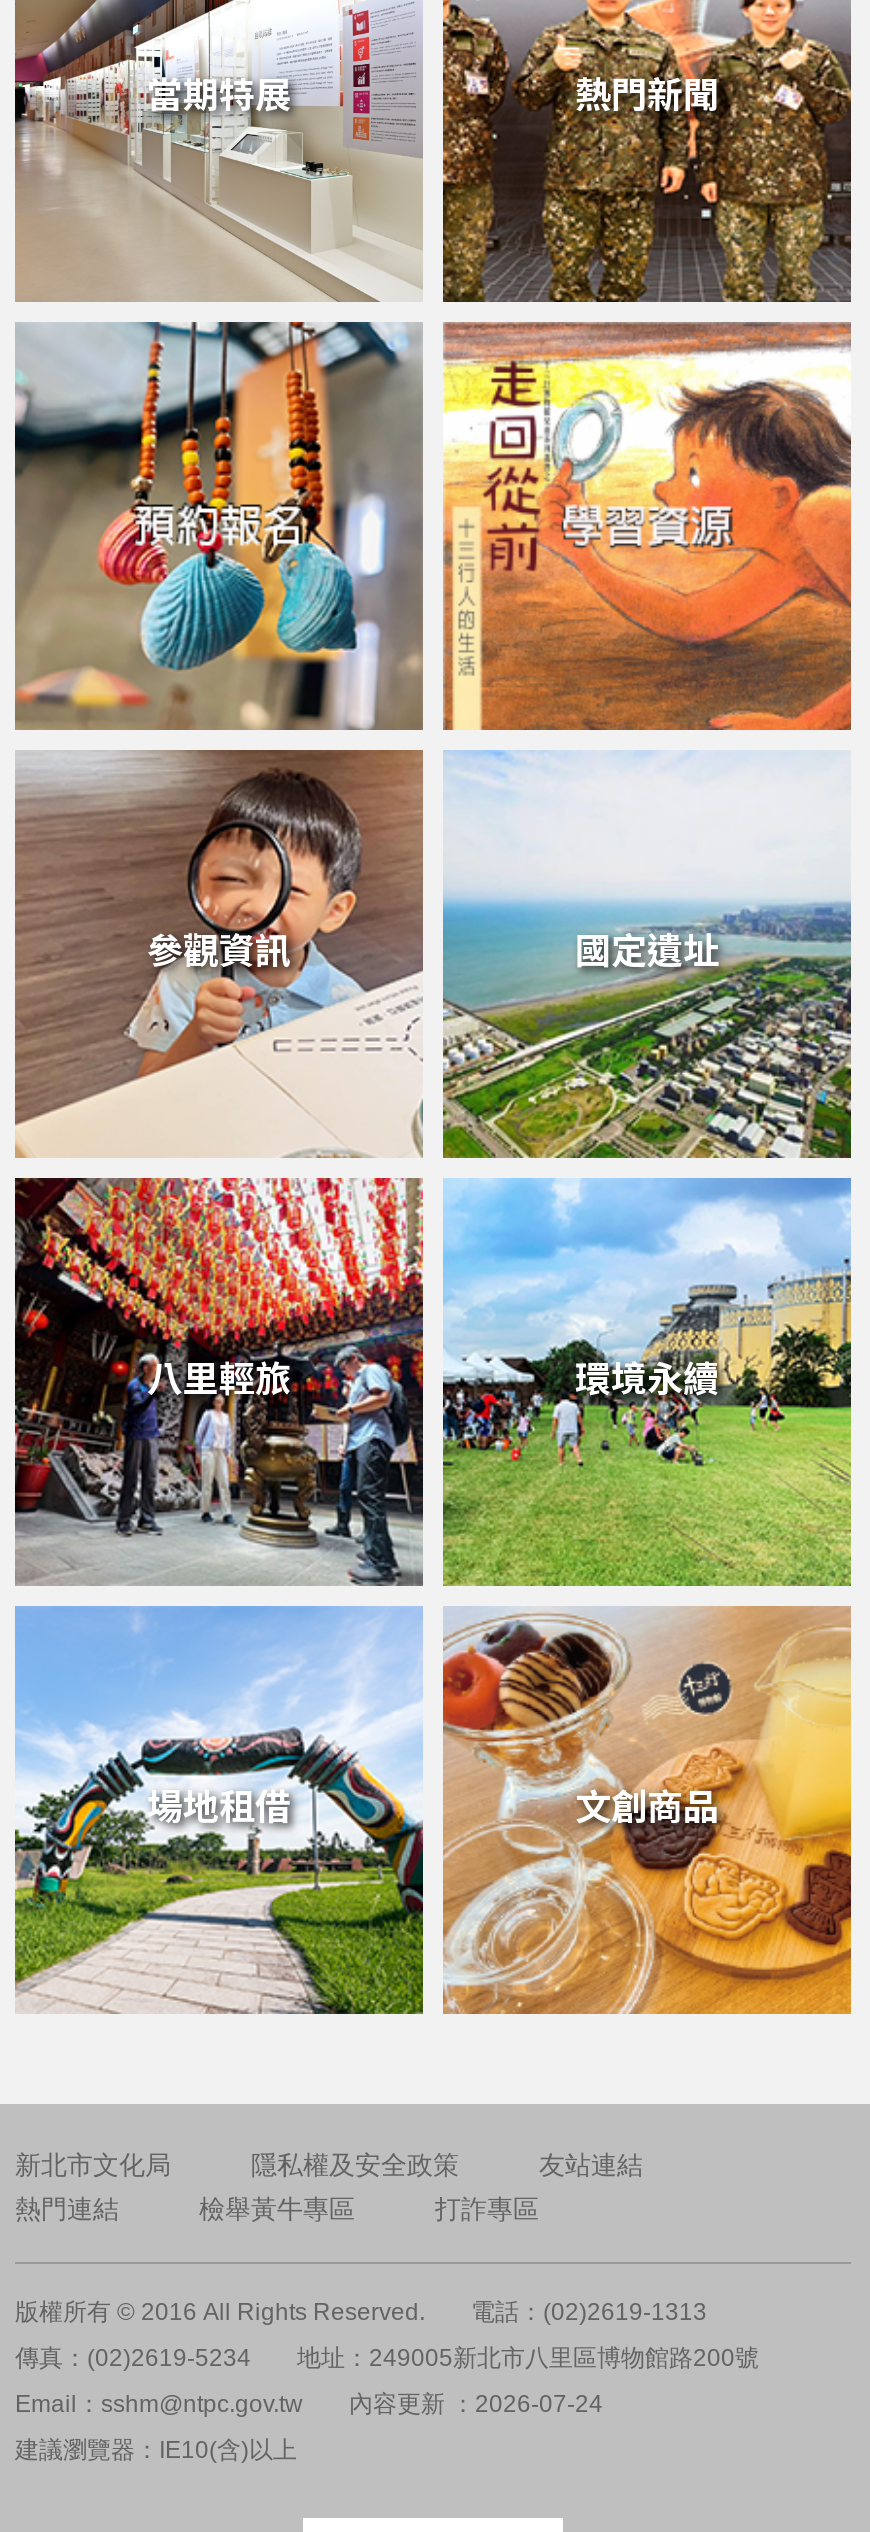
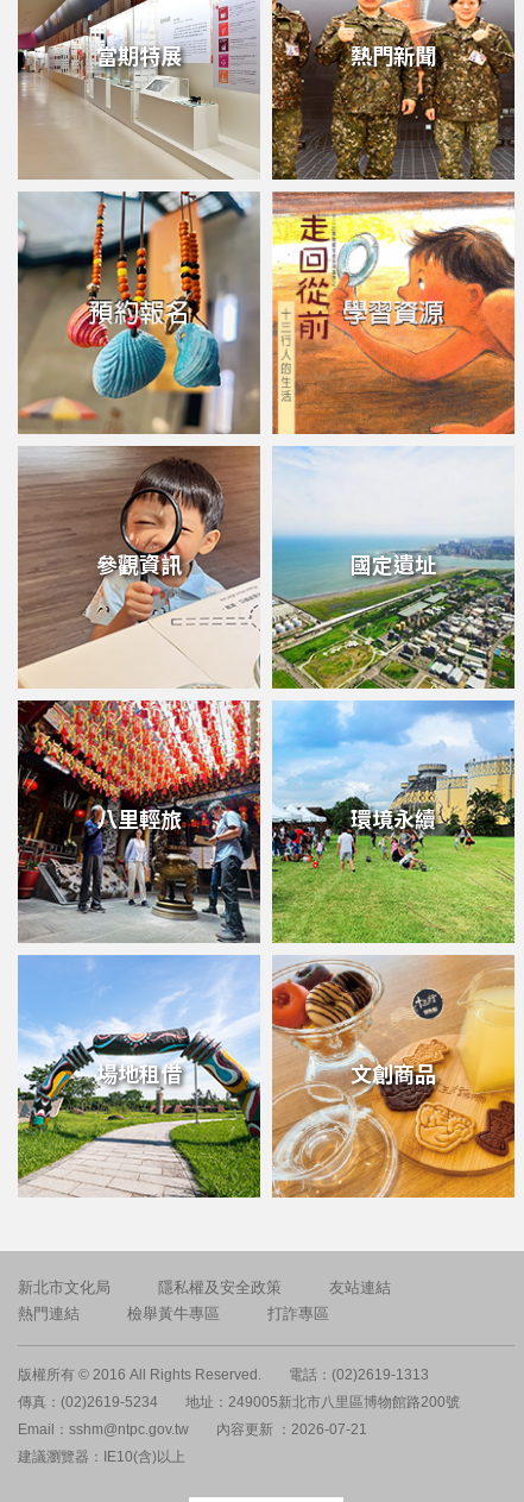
- Email：sshm@ntpc.gov.tw 內容更新 ：2026-07-24
+ Email：sshm@ntpc.gov.tw 內容更新 ：2026-07-21
